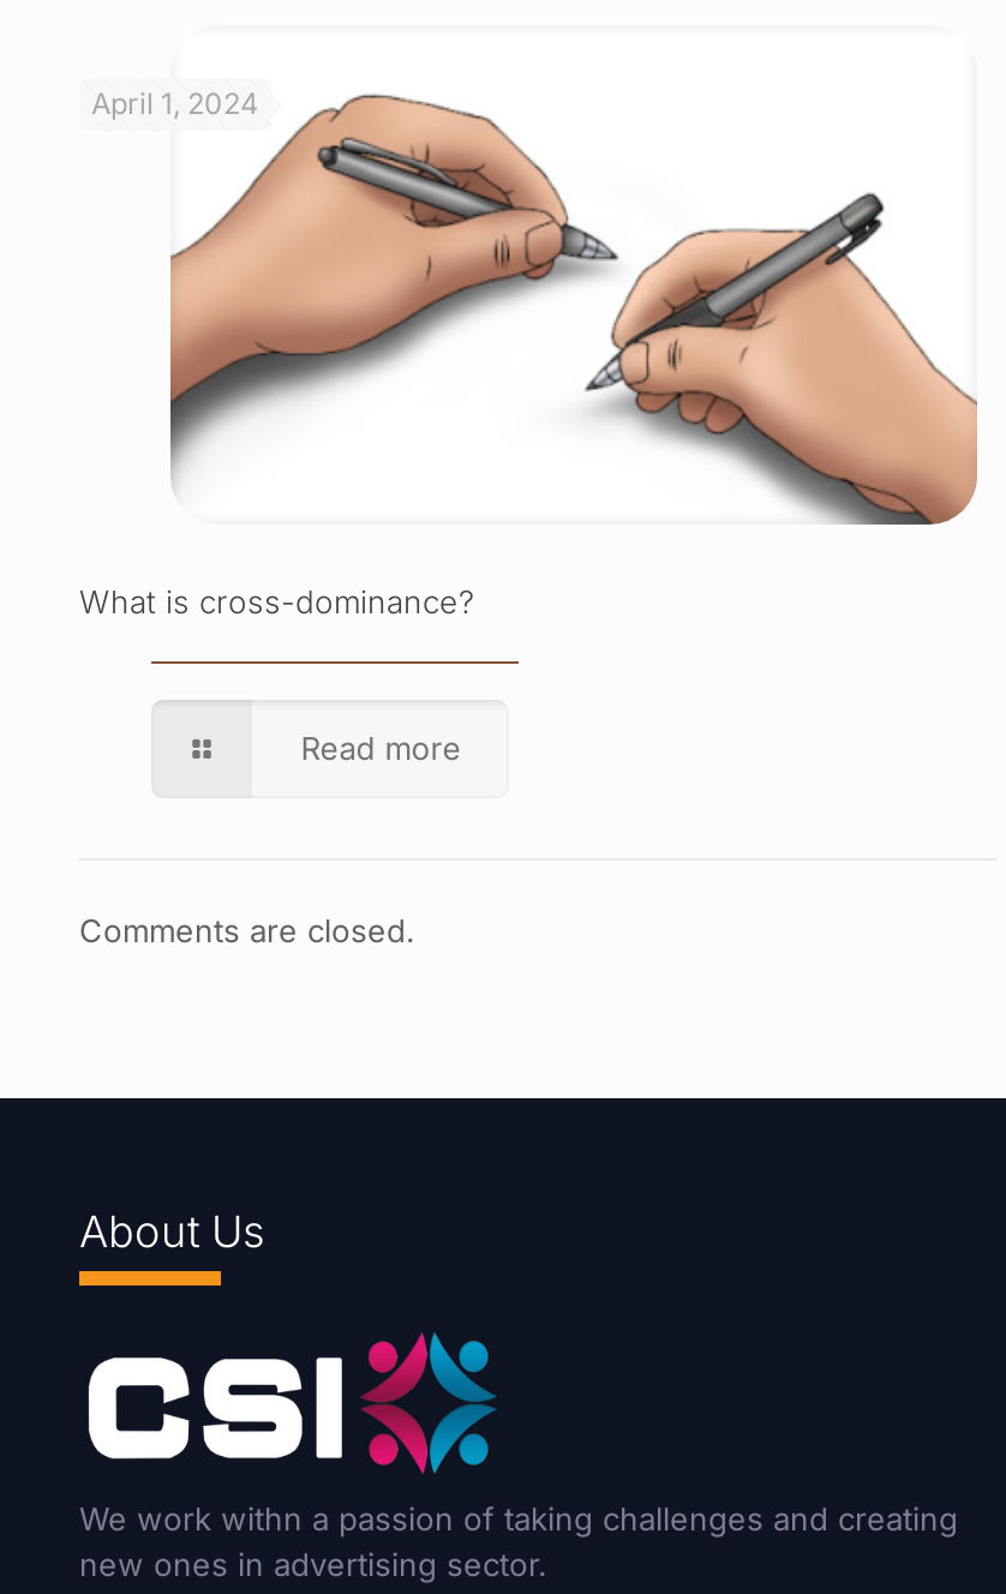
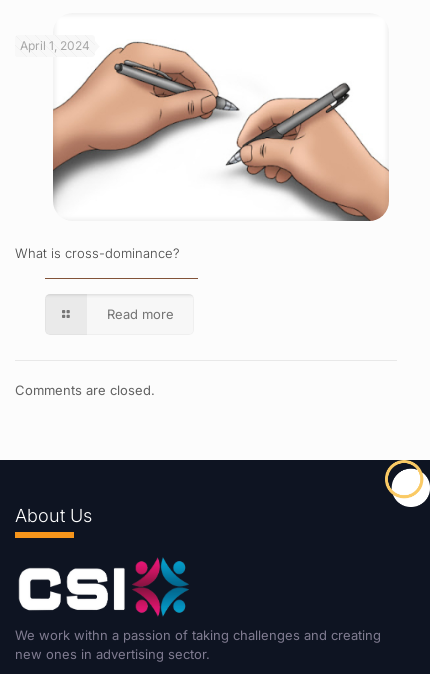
+ [image]
